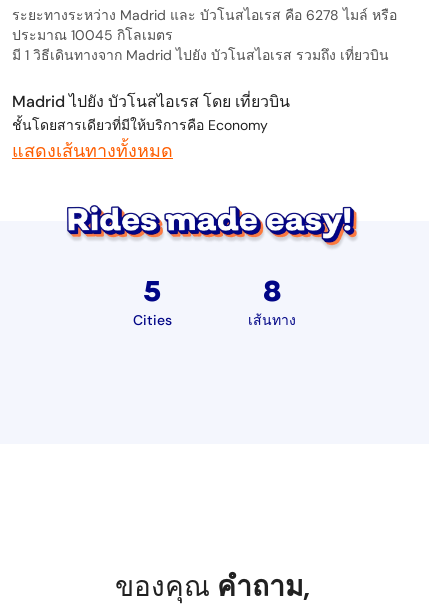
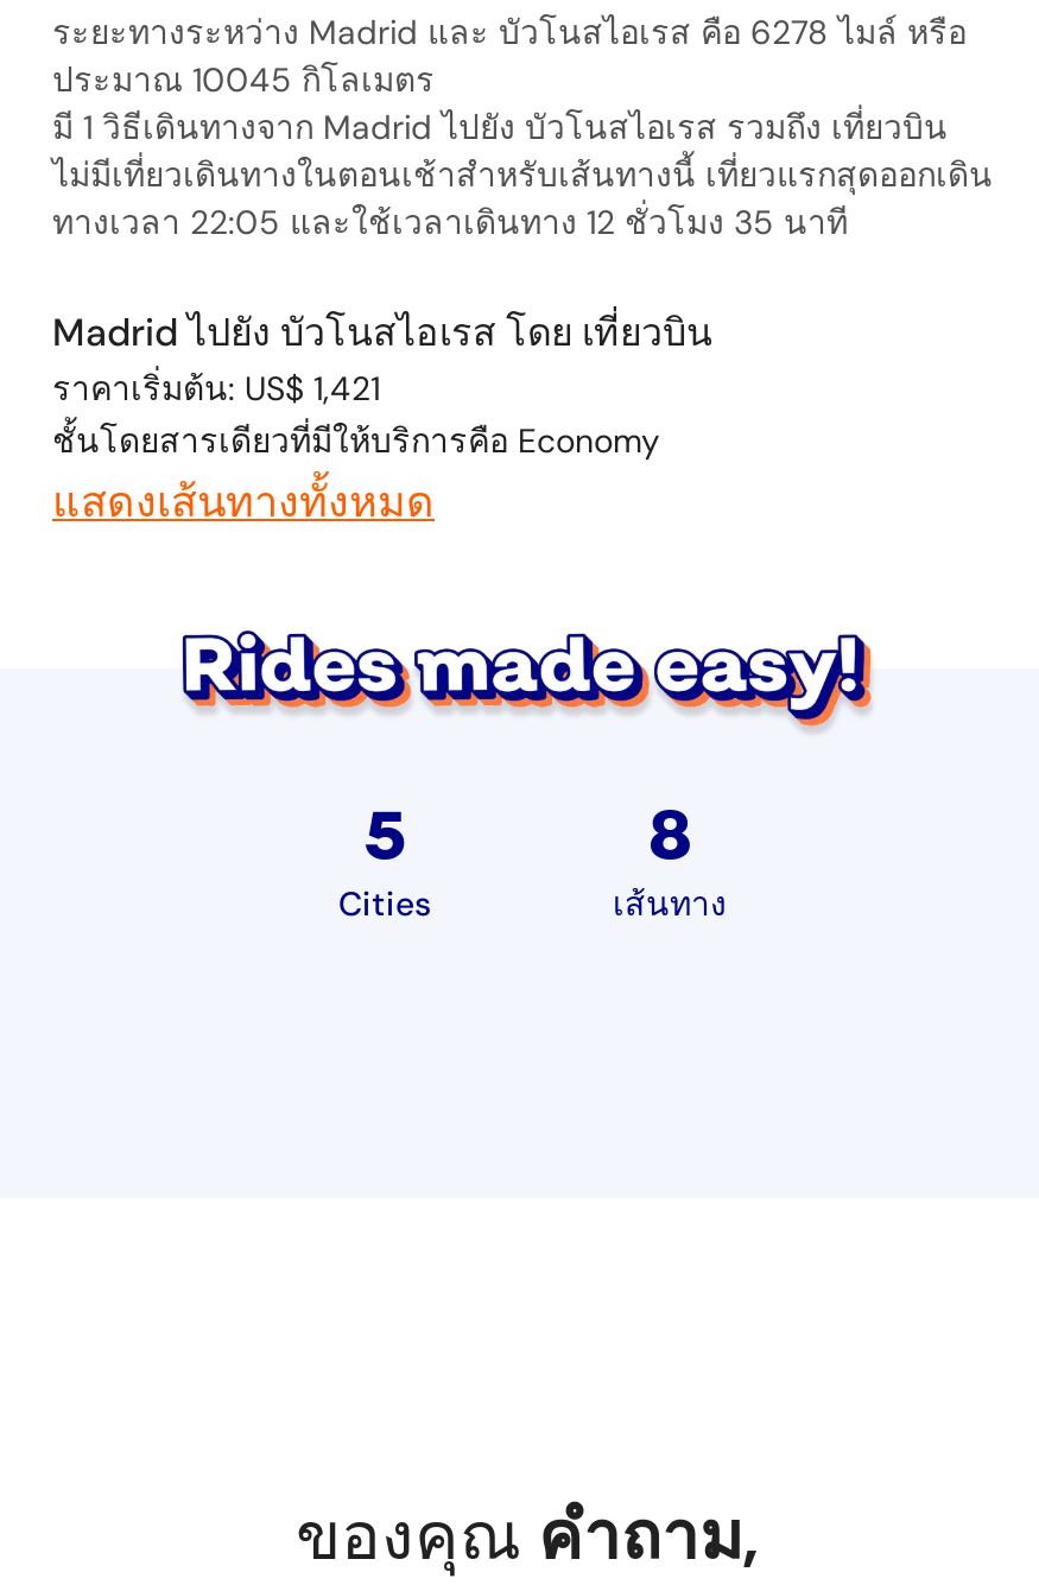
+ ไม่มีเที่ยวเดินทางในตอนเช้าสำหรับเส้นทางนี้ เที่ยวแรกสุดออกเดิน
+ ทางเวลา 22:05 และใช้เวลาเดินทาง 12 ชั่วโมง 35 นาที

+ ราคาเริ่มต้น: US$ 1,421
